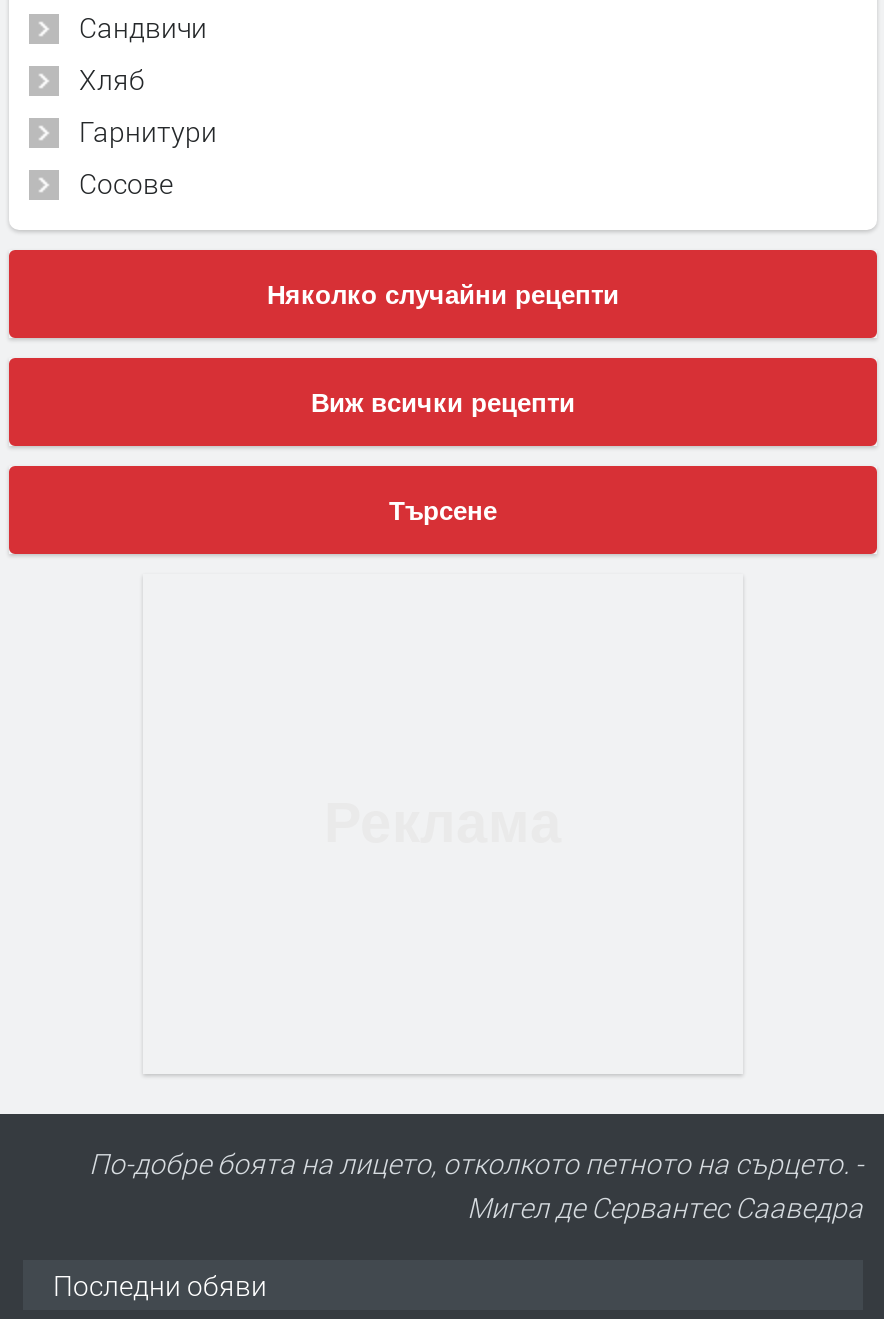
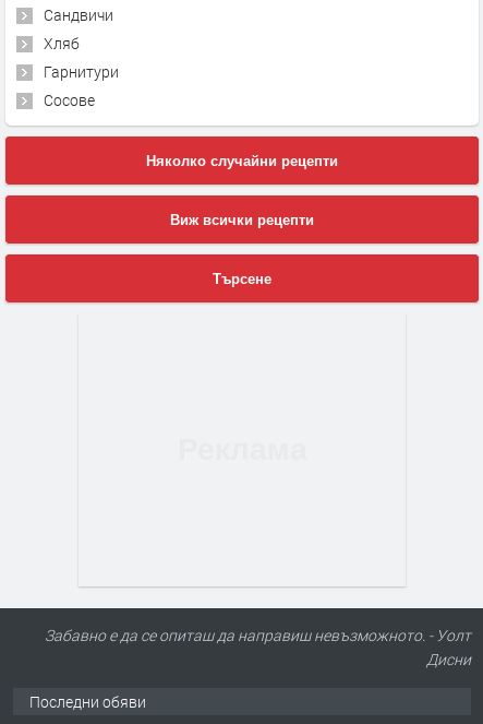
- По-добре боята на лицето, отколкото петното на сърцето. -
- Мигел де Сервантес Сааведра
+ Забавно е да се опиташ да направиш невъзможното. - Уолт
+ Дисни
